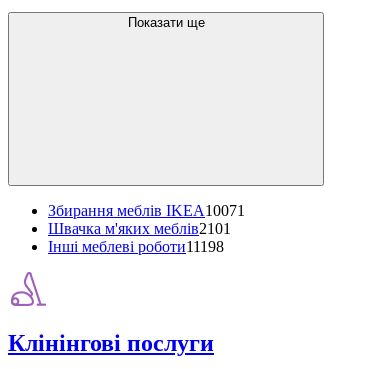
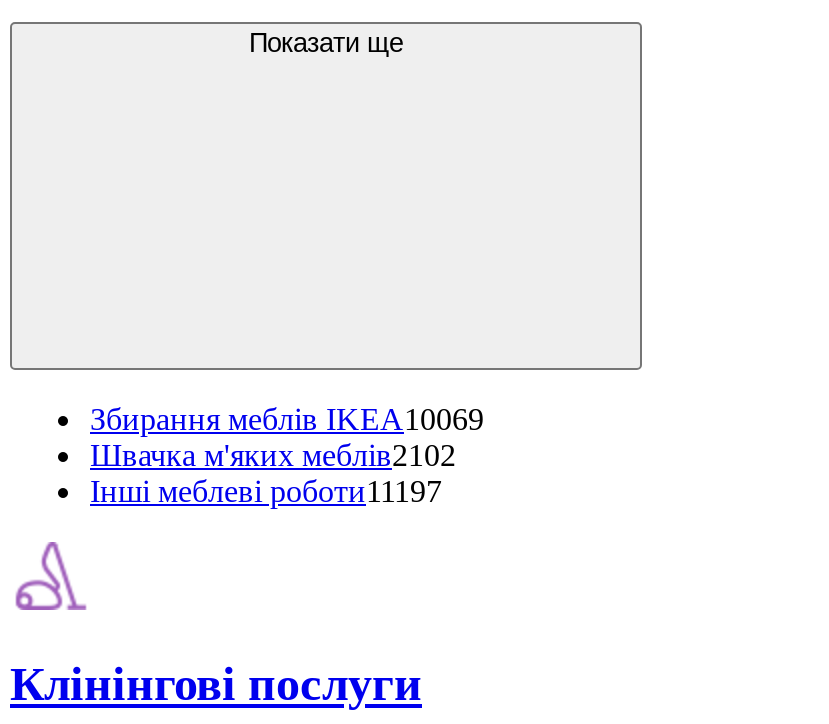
- Збирання меблів IKEA 10071
+ Збирання меблів IKEA 10069

- Швачка м'яких меблів2101
+ Швачка м'яких меблів2102

- Інші меблеві роботи11198
+ Інші меблеві роботи11197
